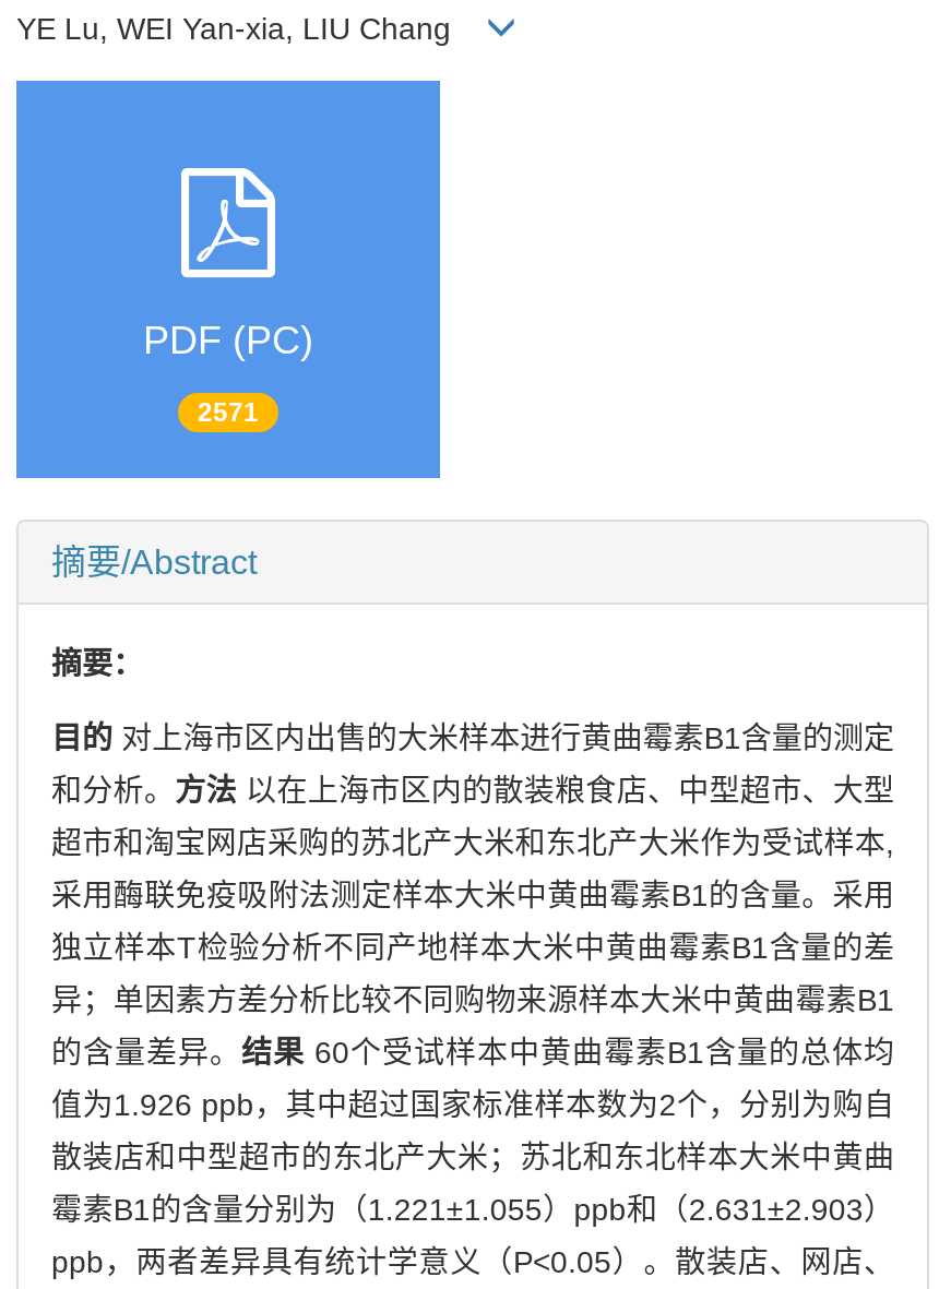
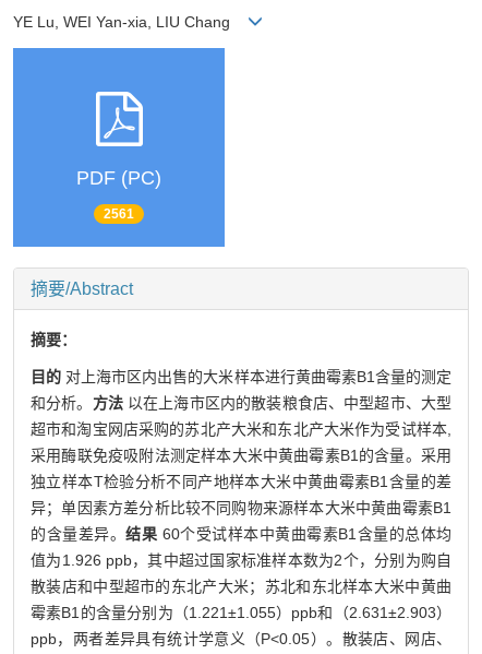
- 2571
+ 2561
